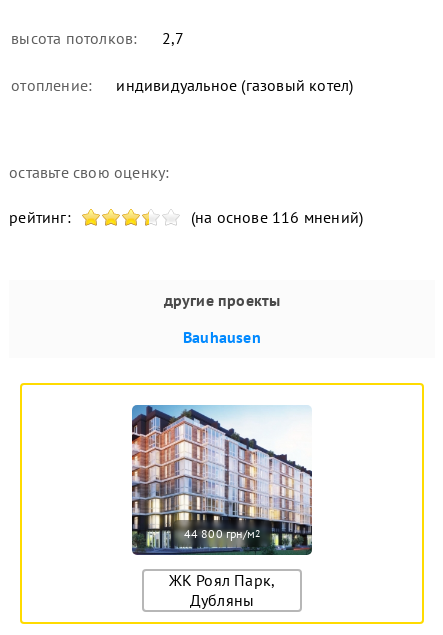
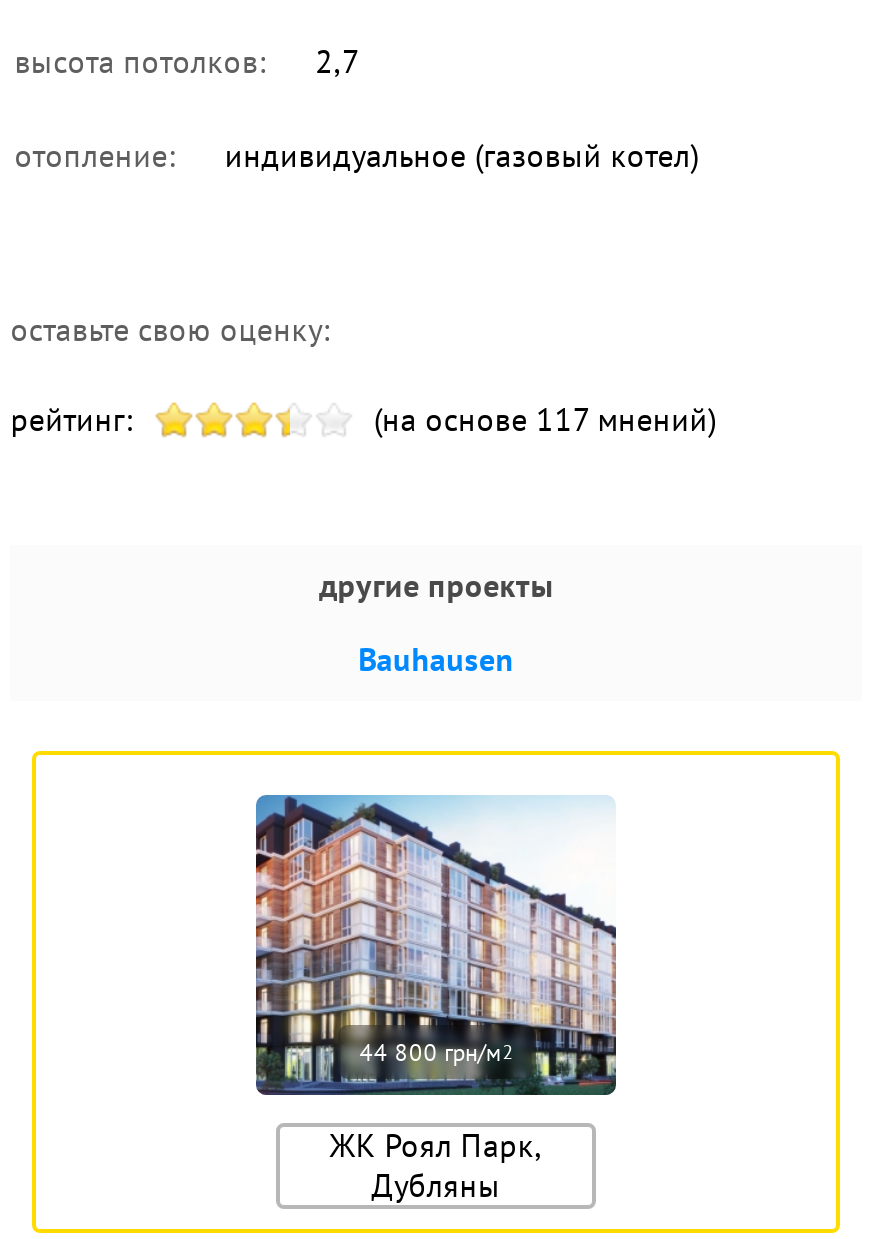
- (на основе 116 мнений)
+ (на основе 117 мнений)
